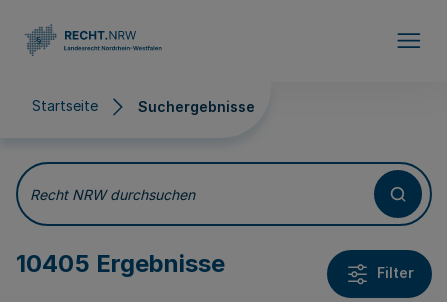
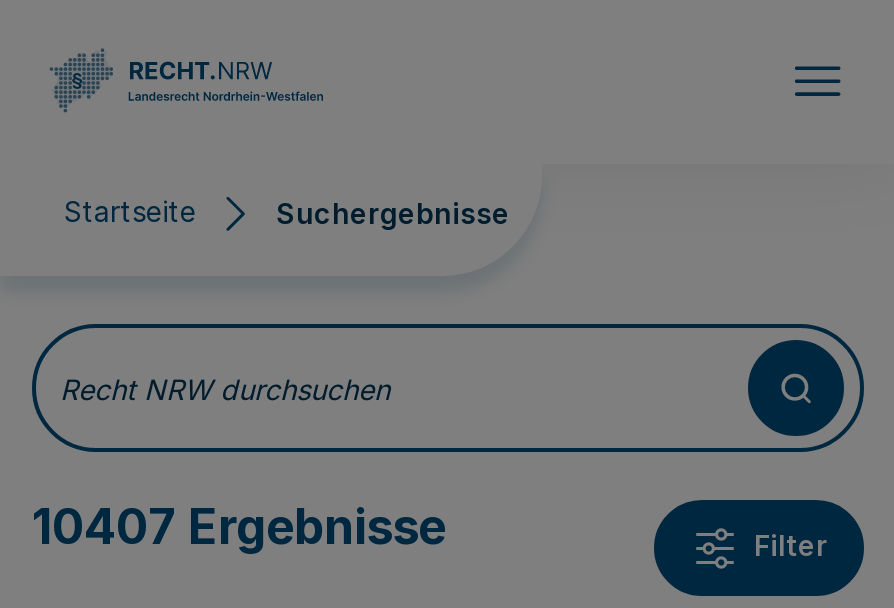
- 10405 Ergebnisse
+ 10407 Ergebnisse
